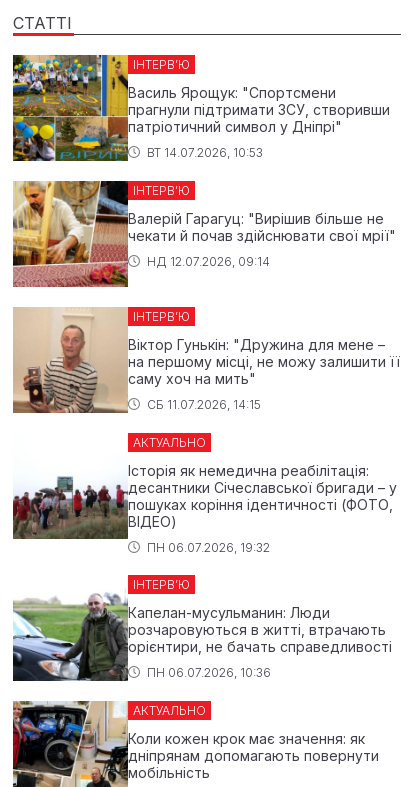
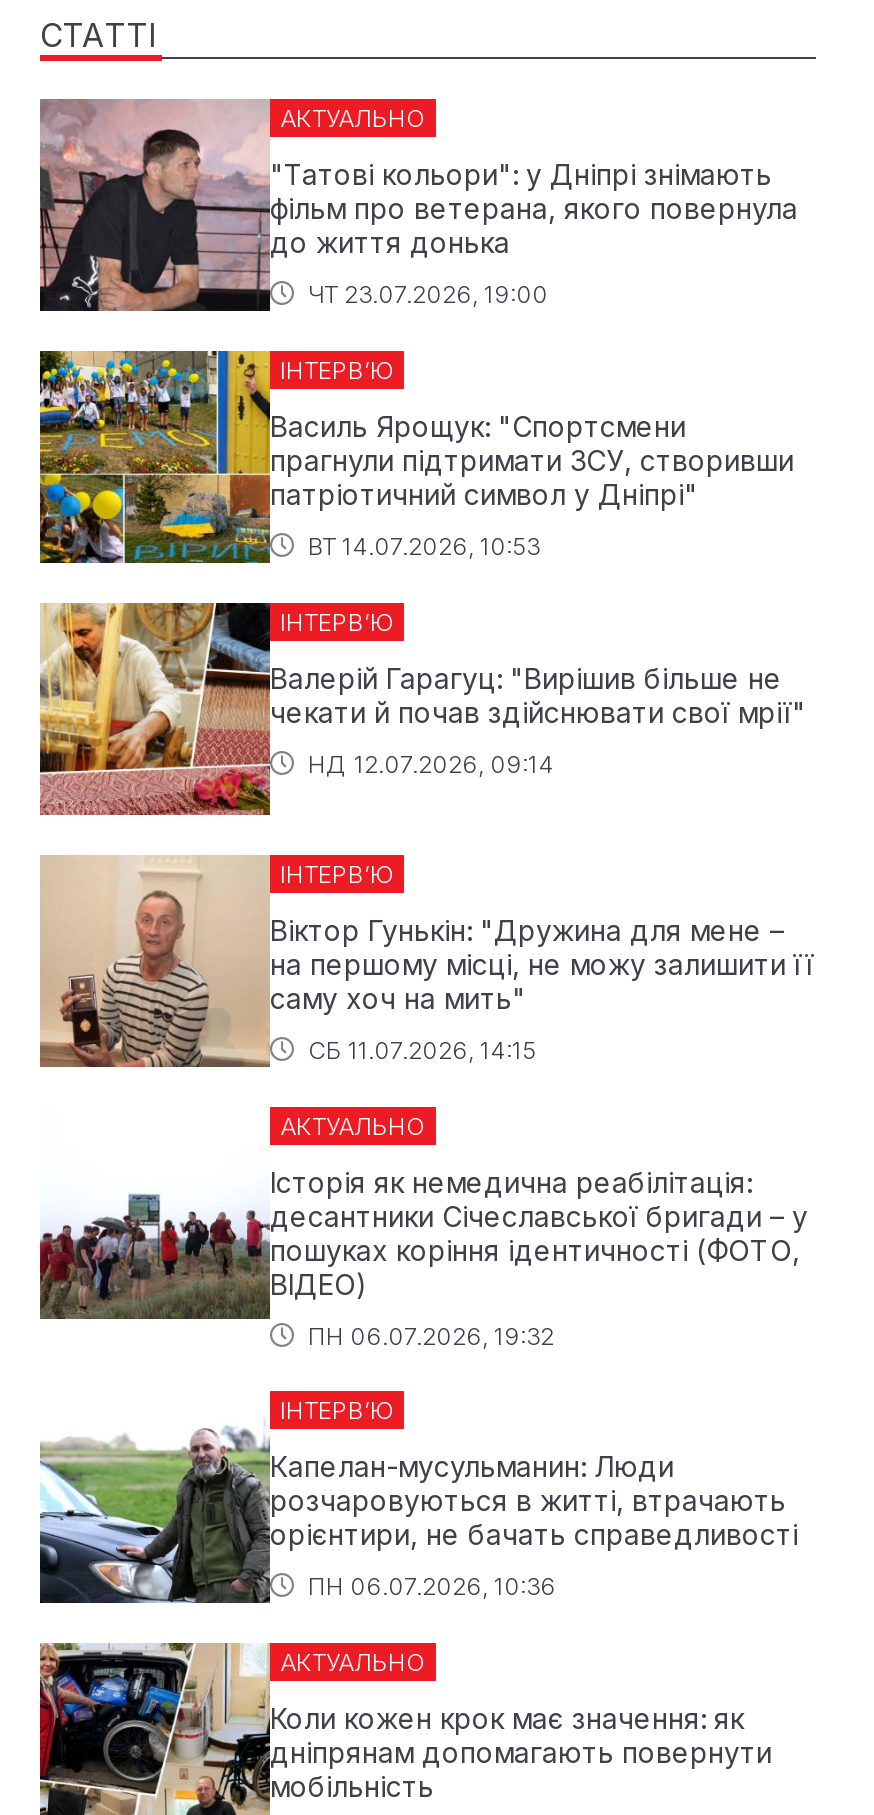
+ [image]
+ АКТУАЛЬНО
+ "Татові кольори": у Дніпрі знімають
+ фільм про ветерана, якого повернула
+ до життя донька
+ ЧТ 23.07.2026, 19:00
